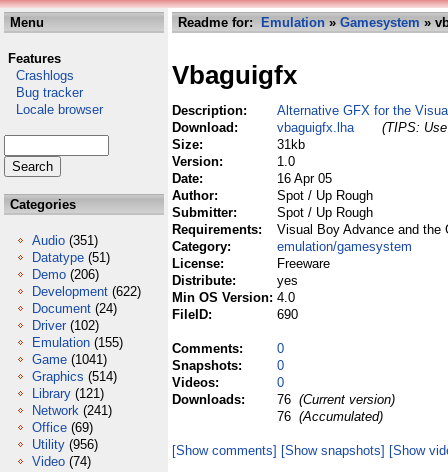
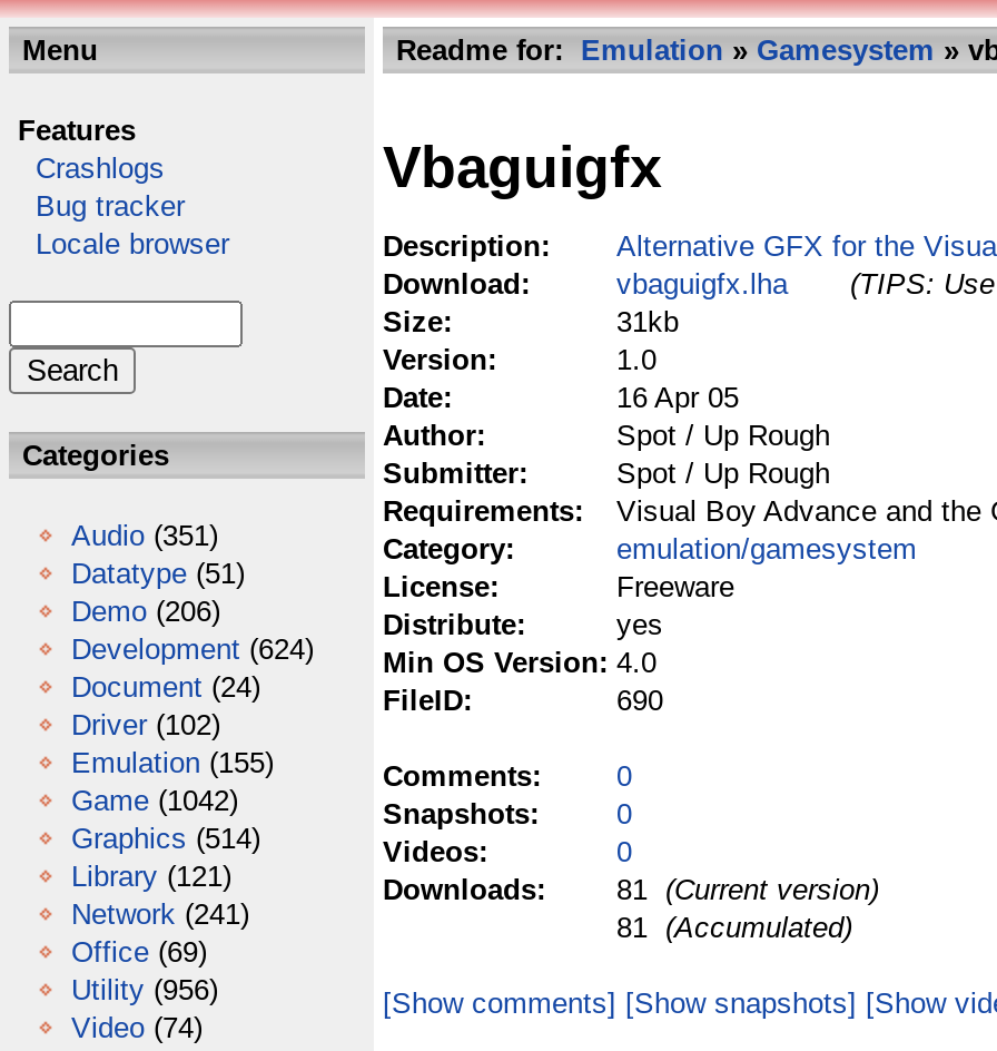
- Development (622)
+ Development (624)

- Game (1041)
+ Game (1042)

- 76 (Current version)
+ 81 (Current version)

- 76 (Accumulated)
+ 81 (Accumulated)
